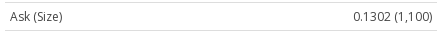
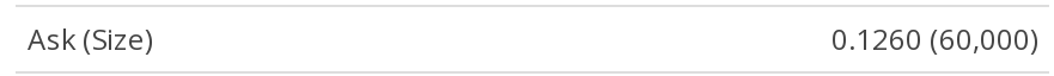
- 0.1302 (1,100)
+ 0.1260 (60,000)
